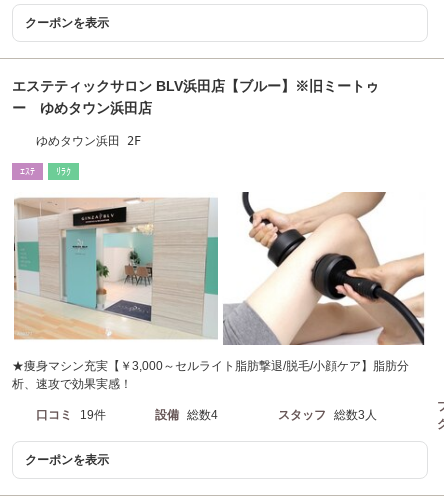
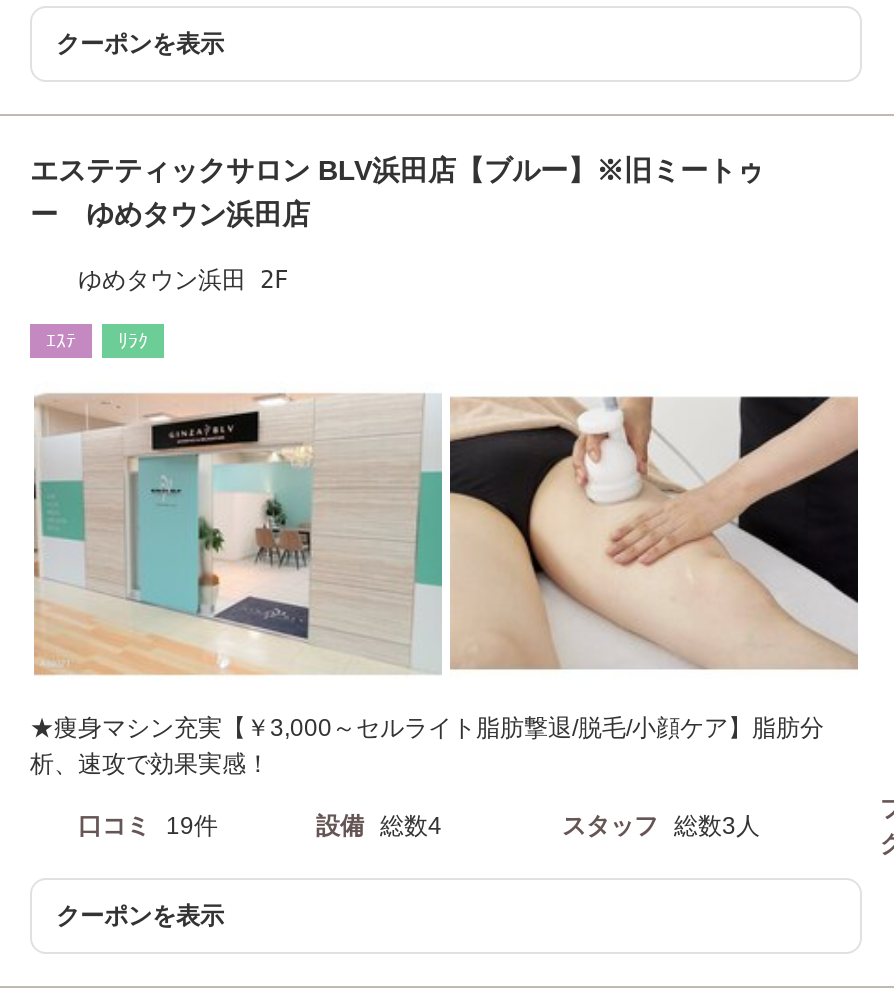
- [image]
+ [image]
